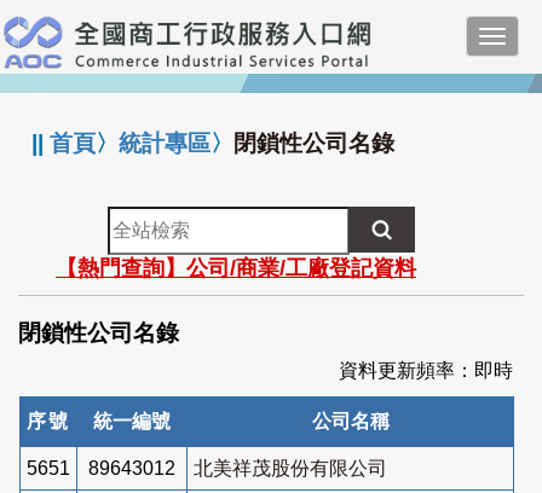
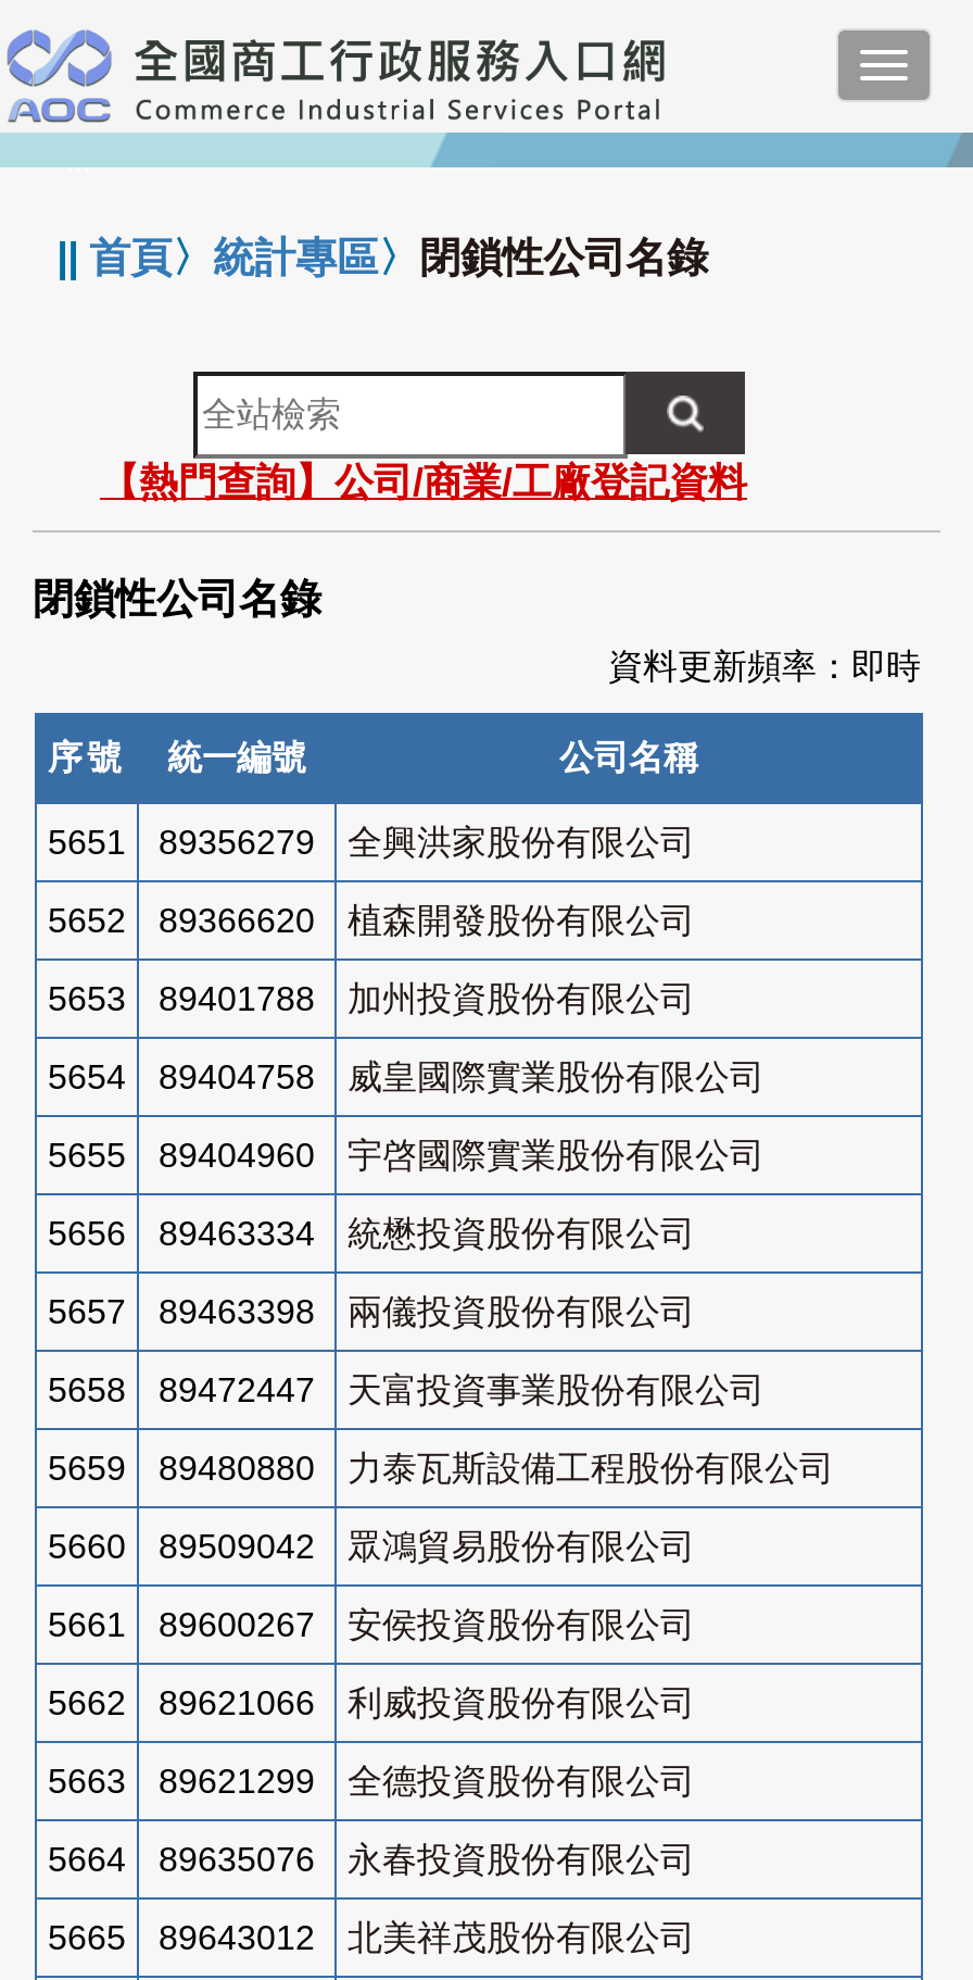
+ 89356279
+ 全興洪家股份有限公司
+ 5652
+ 89366620
+ 植森開發股份有限公司
+ 5653
+ 89401788
+ 加州投資股份有限公司
+ 5654
+ 89404758
+ 威皇國際實業股份有限公司
+ 5655
+ 89404960
+ 宇啓國際實業股份有限公司
+ 5656
+ 89463334
+ 統懋投資股份有限公司
+ 5657
+ 89463398
+ 兩儀投資股份有限公司
+ 5658
+ 89472447
+ 天富投資事業股份有限公司
+ 5659
+ 89480880
+ 力泰瓦斯設備工程股份有限公司
+ 5660
+ 89509042
+ 眾鴻貿易股份有限公司
+ 5661
+ 89600267
+ 安侯投資股份有限公司
+ 5662
+ 89621066
+ 利威投資股份有限公司
+ 5663
+ 89621299
+ 全德投資股份有限公司
+ 5664
+ 89635076
+ 永春投資股份有限公司
+ 5665
